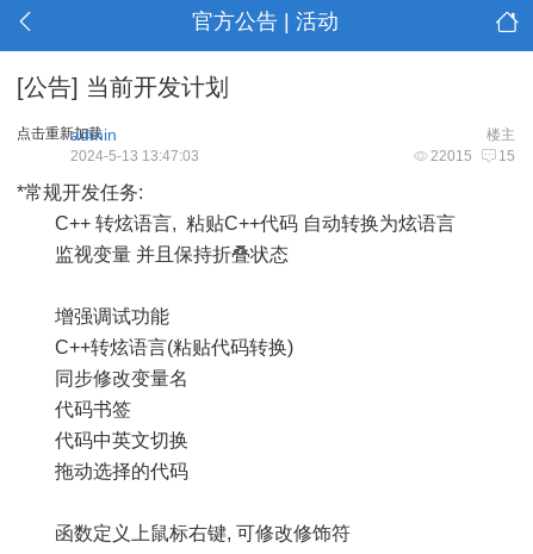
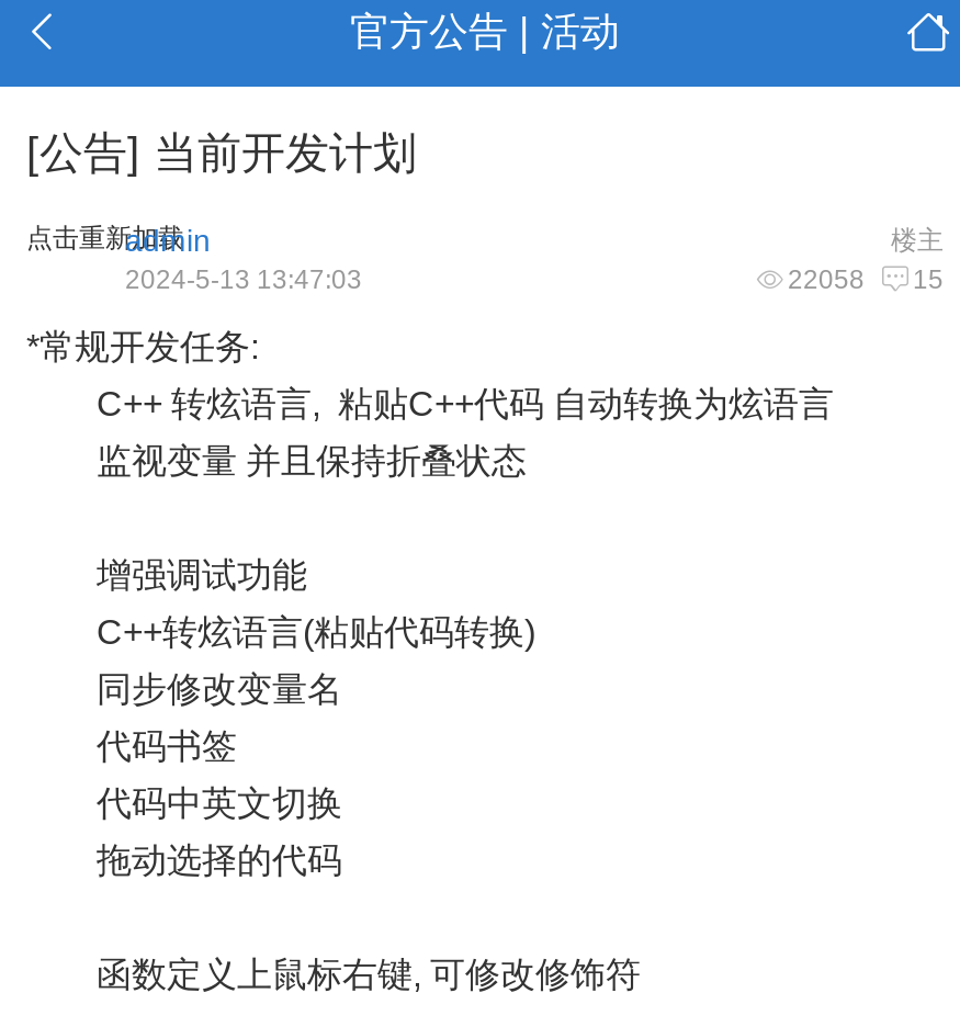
- 22015 15
+ 22058 15
